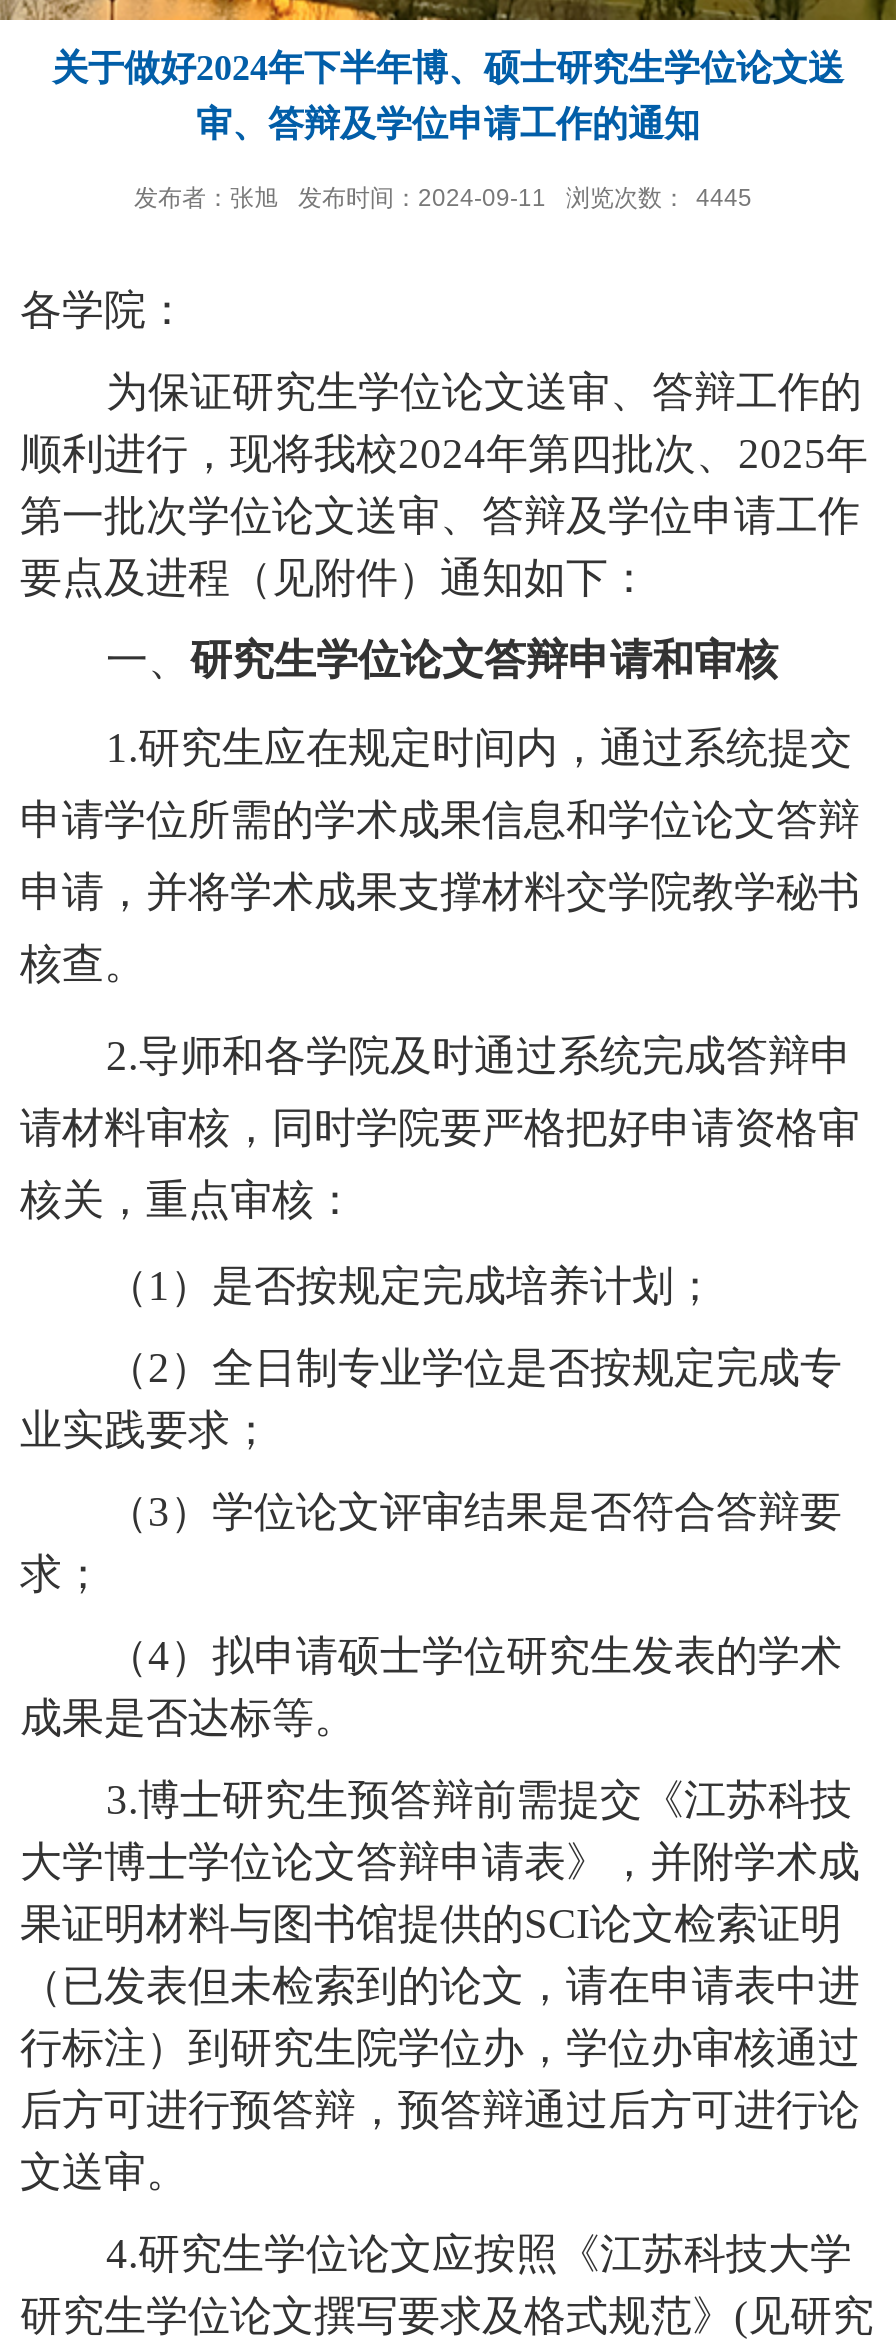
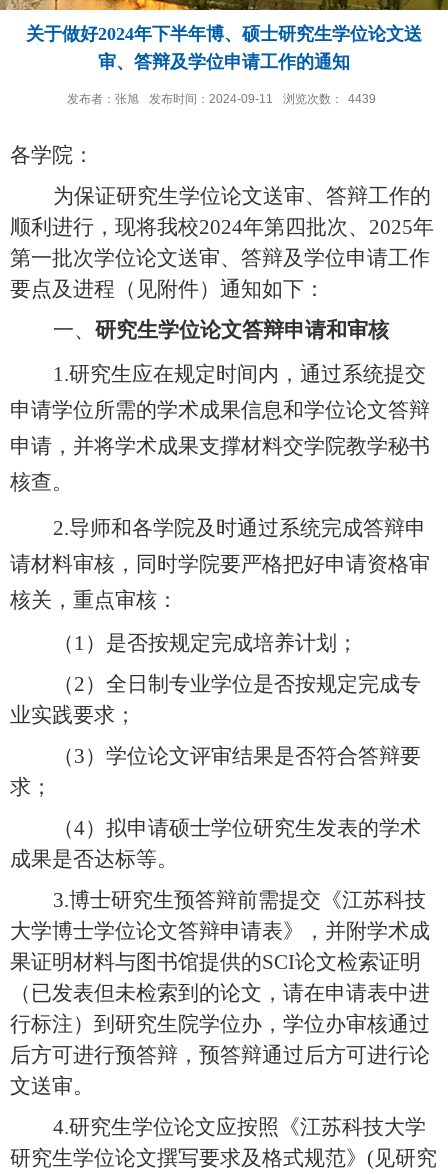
- 发布者：张旭 发布时间：2024-09-11 浏览次数： 4445
+ 发布者：张旭 发布时间：2024-09-11 浏览次数： 4439
